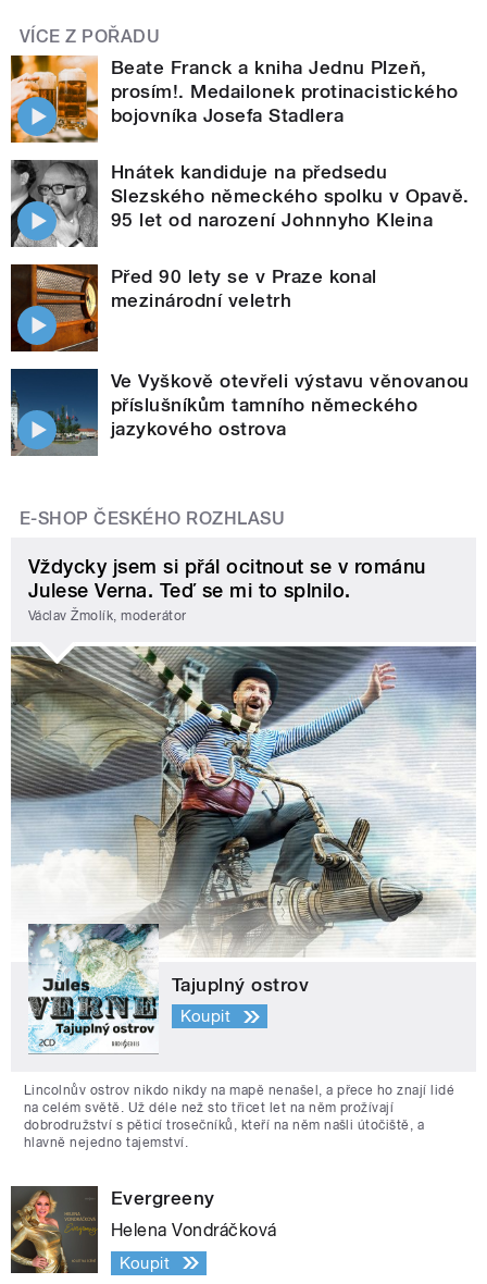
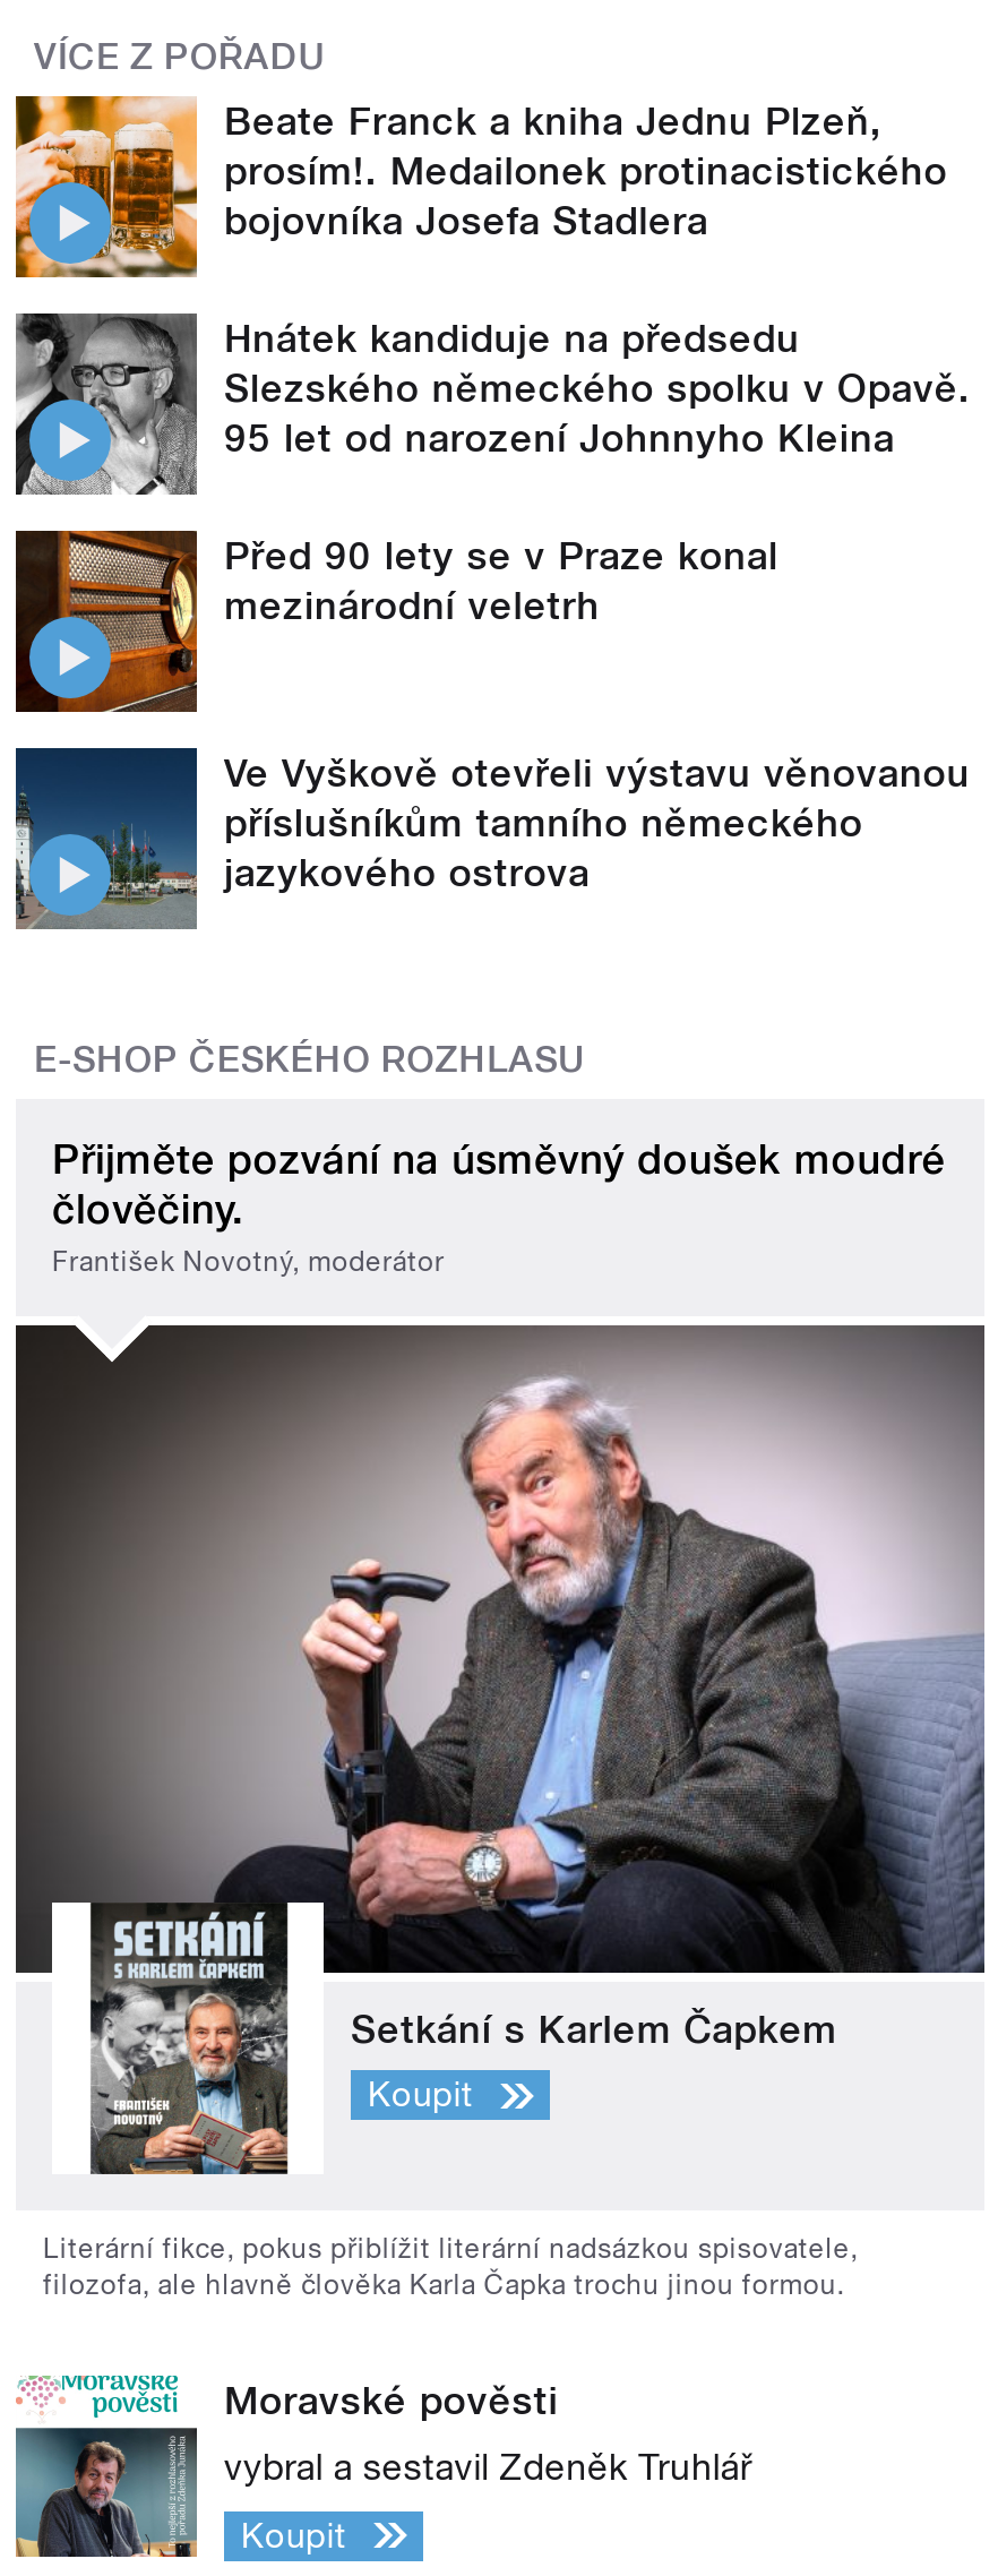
- Vždycky jsem si přál ocitnout se v románu
- Julese Verna. Teď se mi to splnilo.
- Václav Žmolík, moderátor
+ Přijměte pozvání na úsměvný doušek moudré
+ člověčiny.
+ František Novotný, moderátor

- [image]
- Tajuplný ostrov
+ [image]
+ Setkání s Karlem Čapkem

- Lincolnův ostrov nikdo nikdy na mapě nenašel, a přece ho znají lidé
- na celém světě. Už déle než sto třicet let na něm prožívají
- dobrodružství s pěticí trosečníků, kteří na něm našli útočiště, a
- hlavně nejedno tajemství.
+ Literární fikce, pokus přiblížit literární nadsázkou spisovatele,
+ filozofa, ale hlavně člověka Karla Čapka trochu jinou formou.

- [image]
- Evergreeny
+ [image]
+ Moravské pověsti

- Helena Vondráčková
+ vybral a sestavil Zdeněk Truhlář
